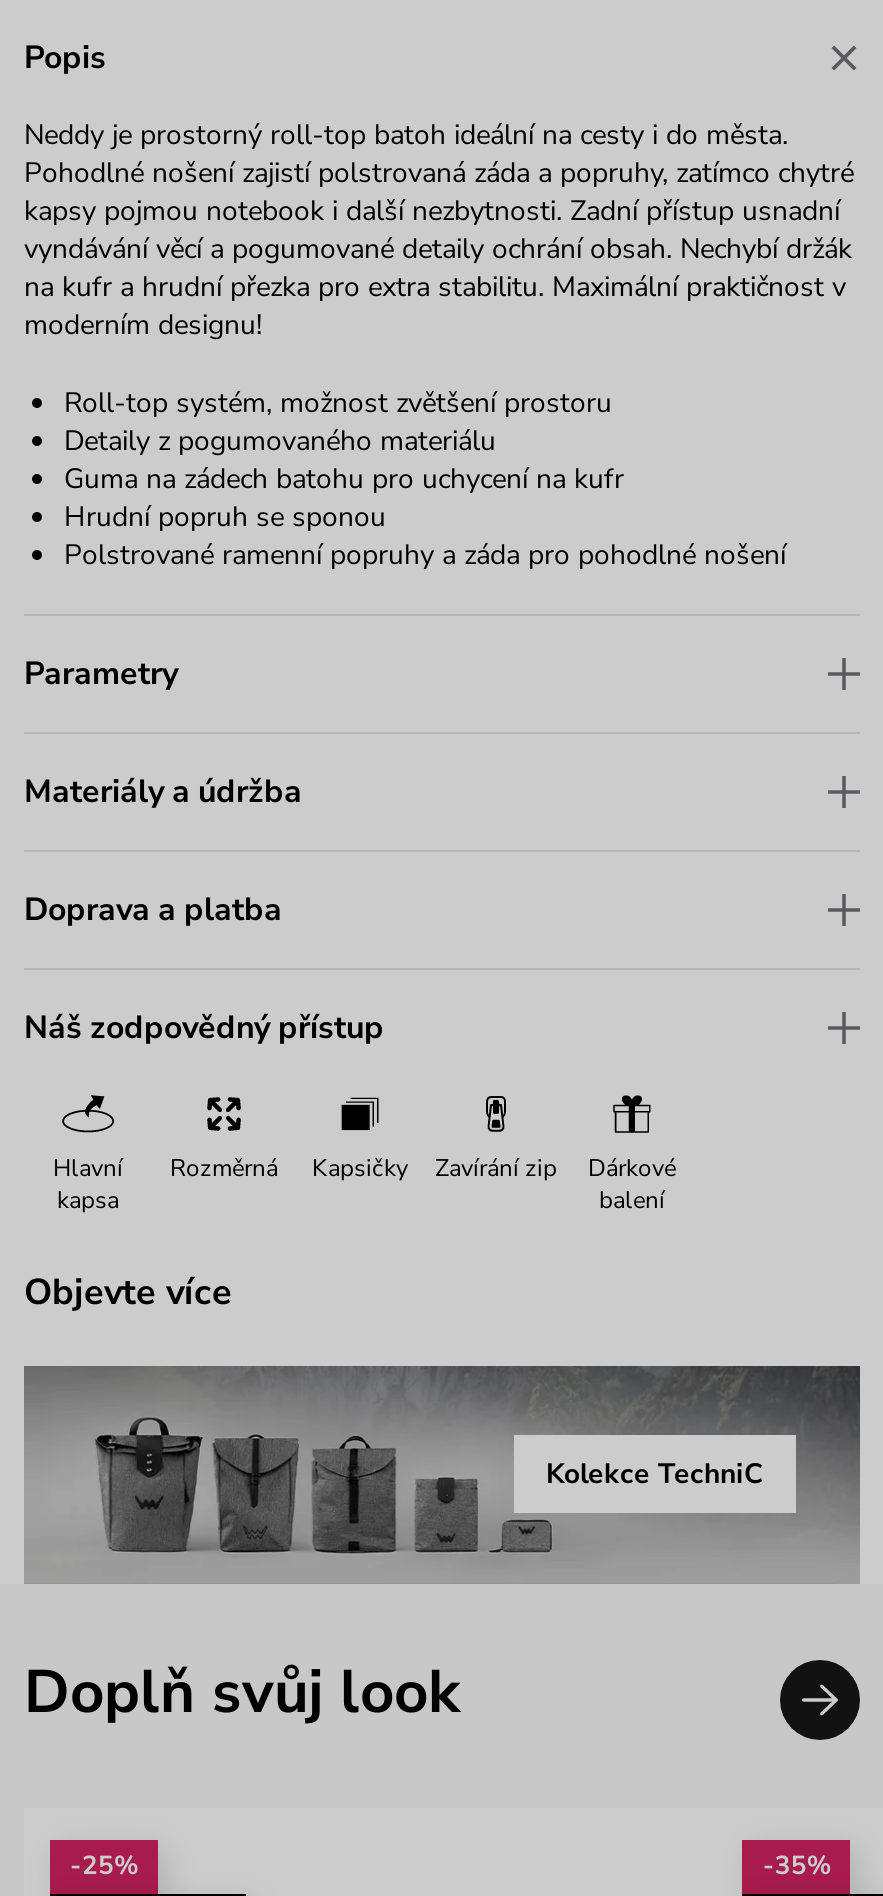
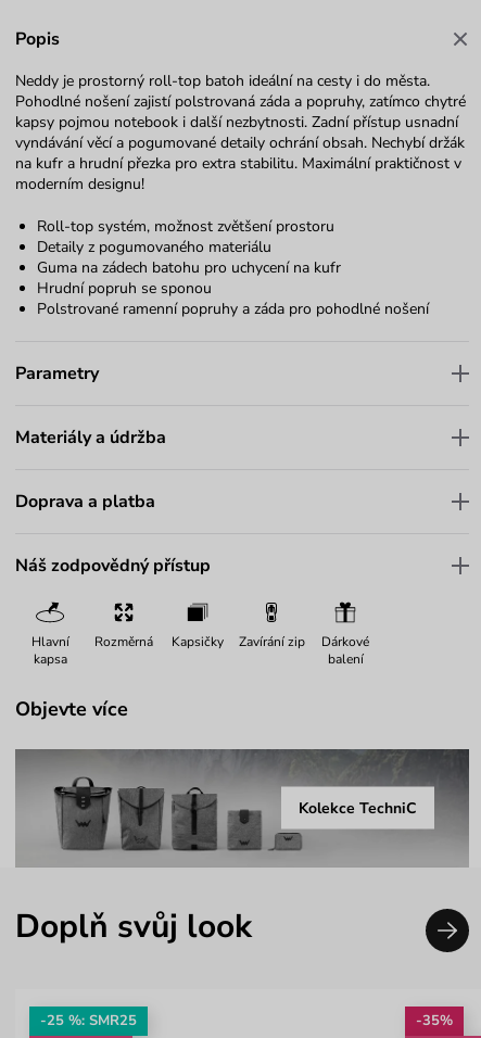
- -25%
+ -25 %: SMR25
